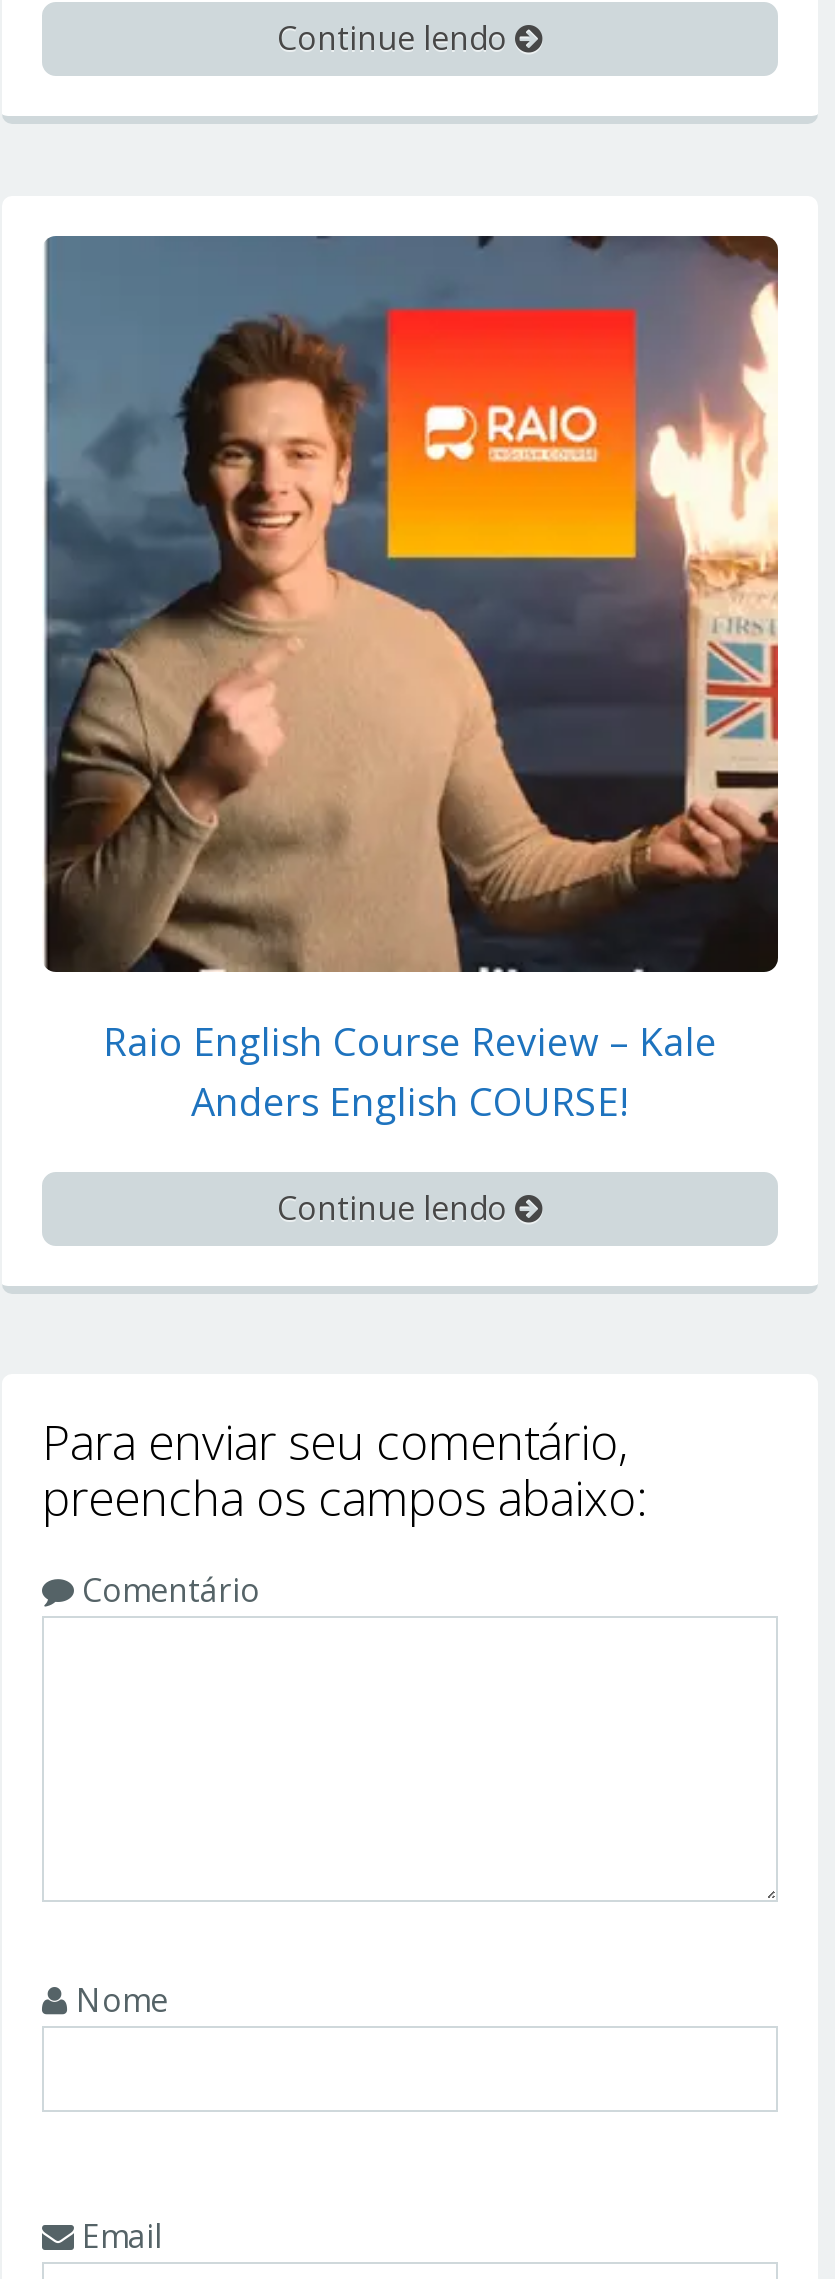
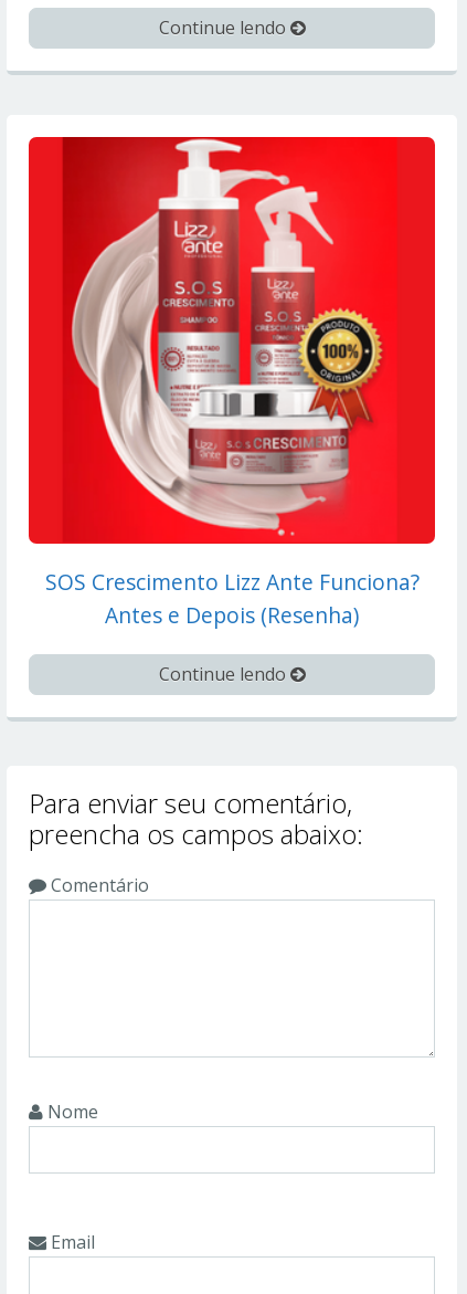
- [image]
- Raio English Course Review – Kale
- Anders English COURSE!
+ [image]
+ SOS Crescimento Lizz Ante Funciona?
+ Antes e Depois (Resenha)
